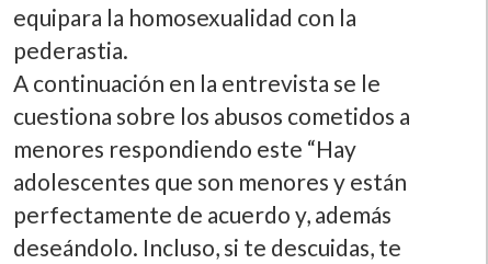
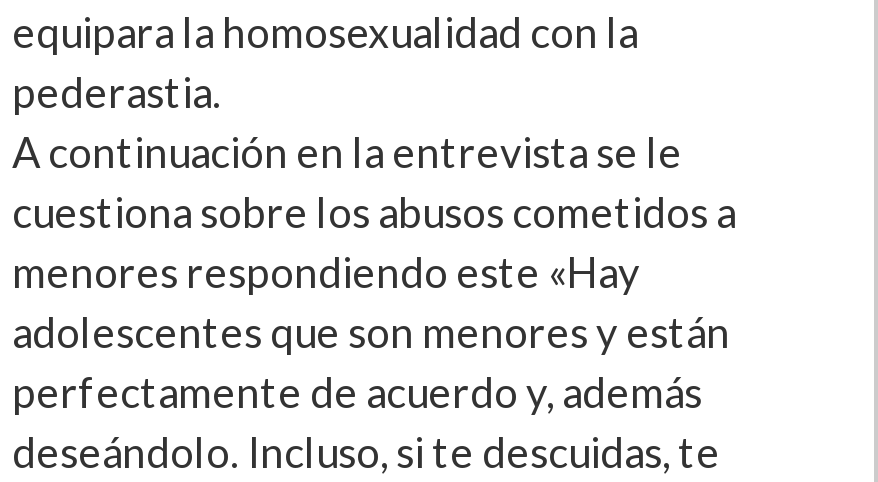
- menores respondiendo este “Hay
+ menores respondiendo este «Hay
